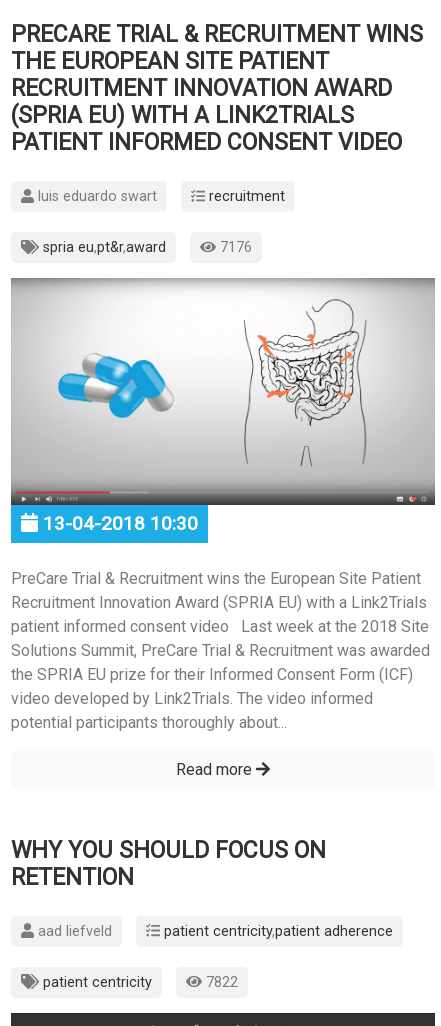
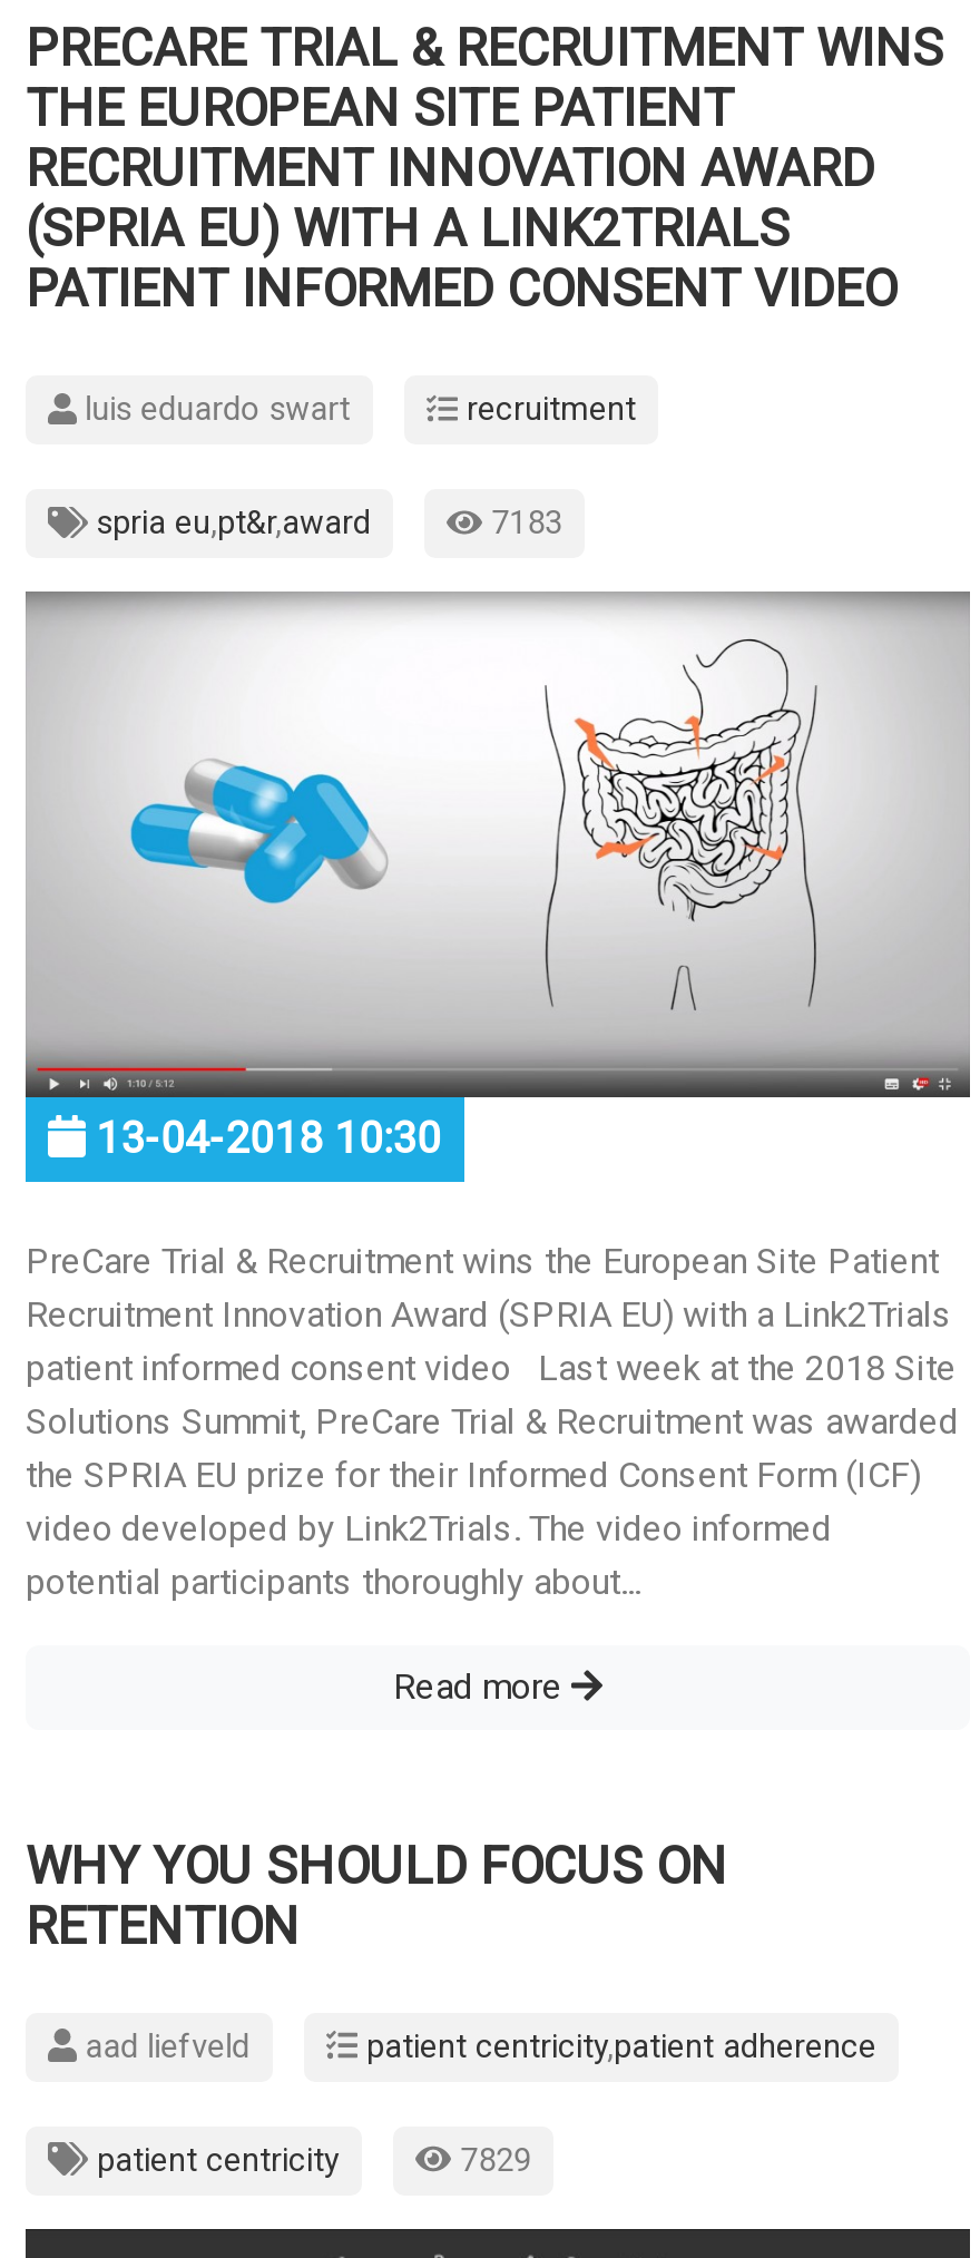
- 7176
+ 7183

- 7822
+ 7829
